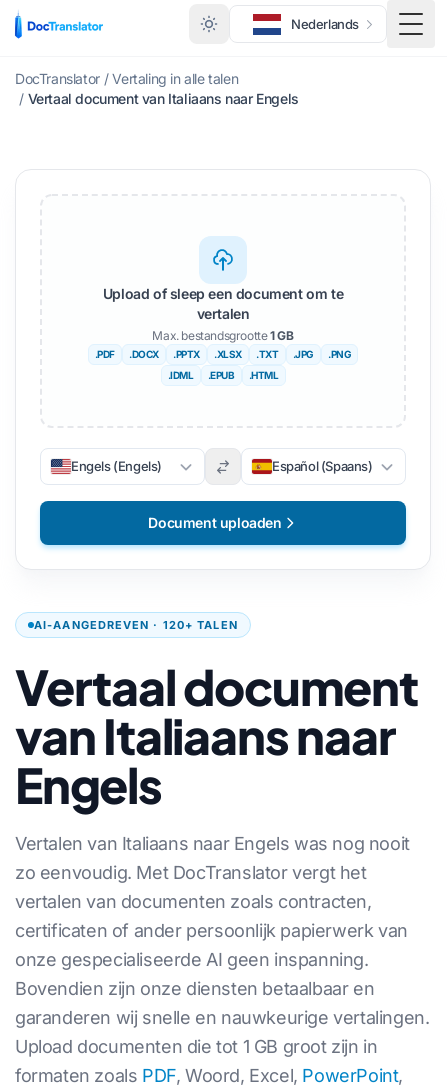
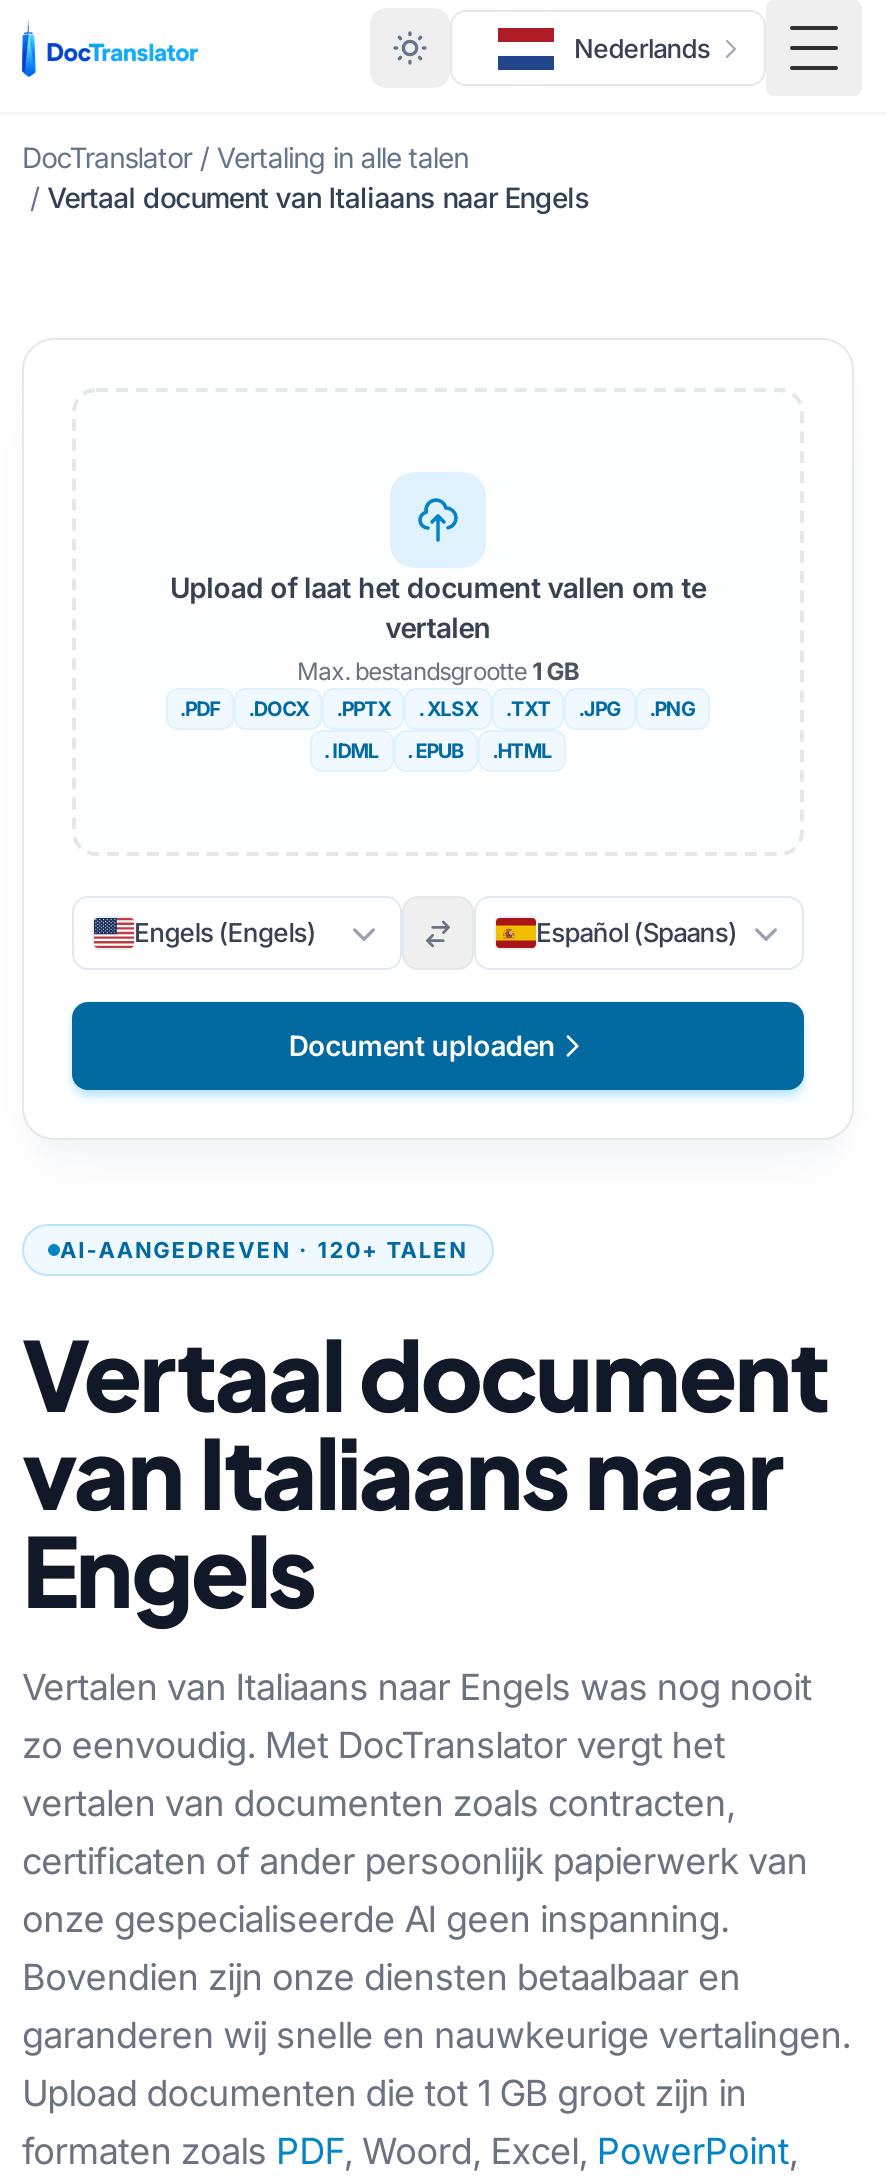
- Upload of sleep een document om te
+ Upload of laat het document vallen om te

- .XLSX
+ . XLSX
